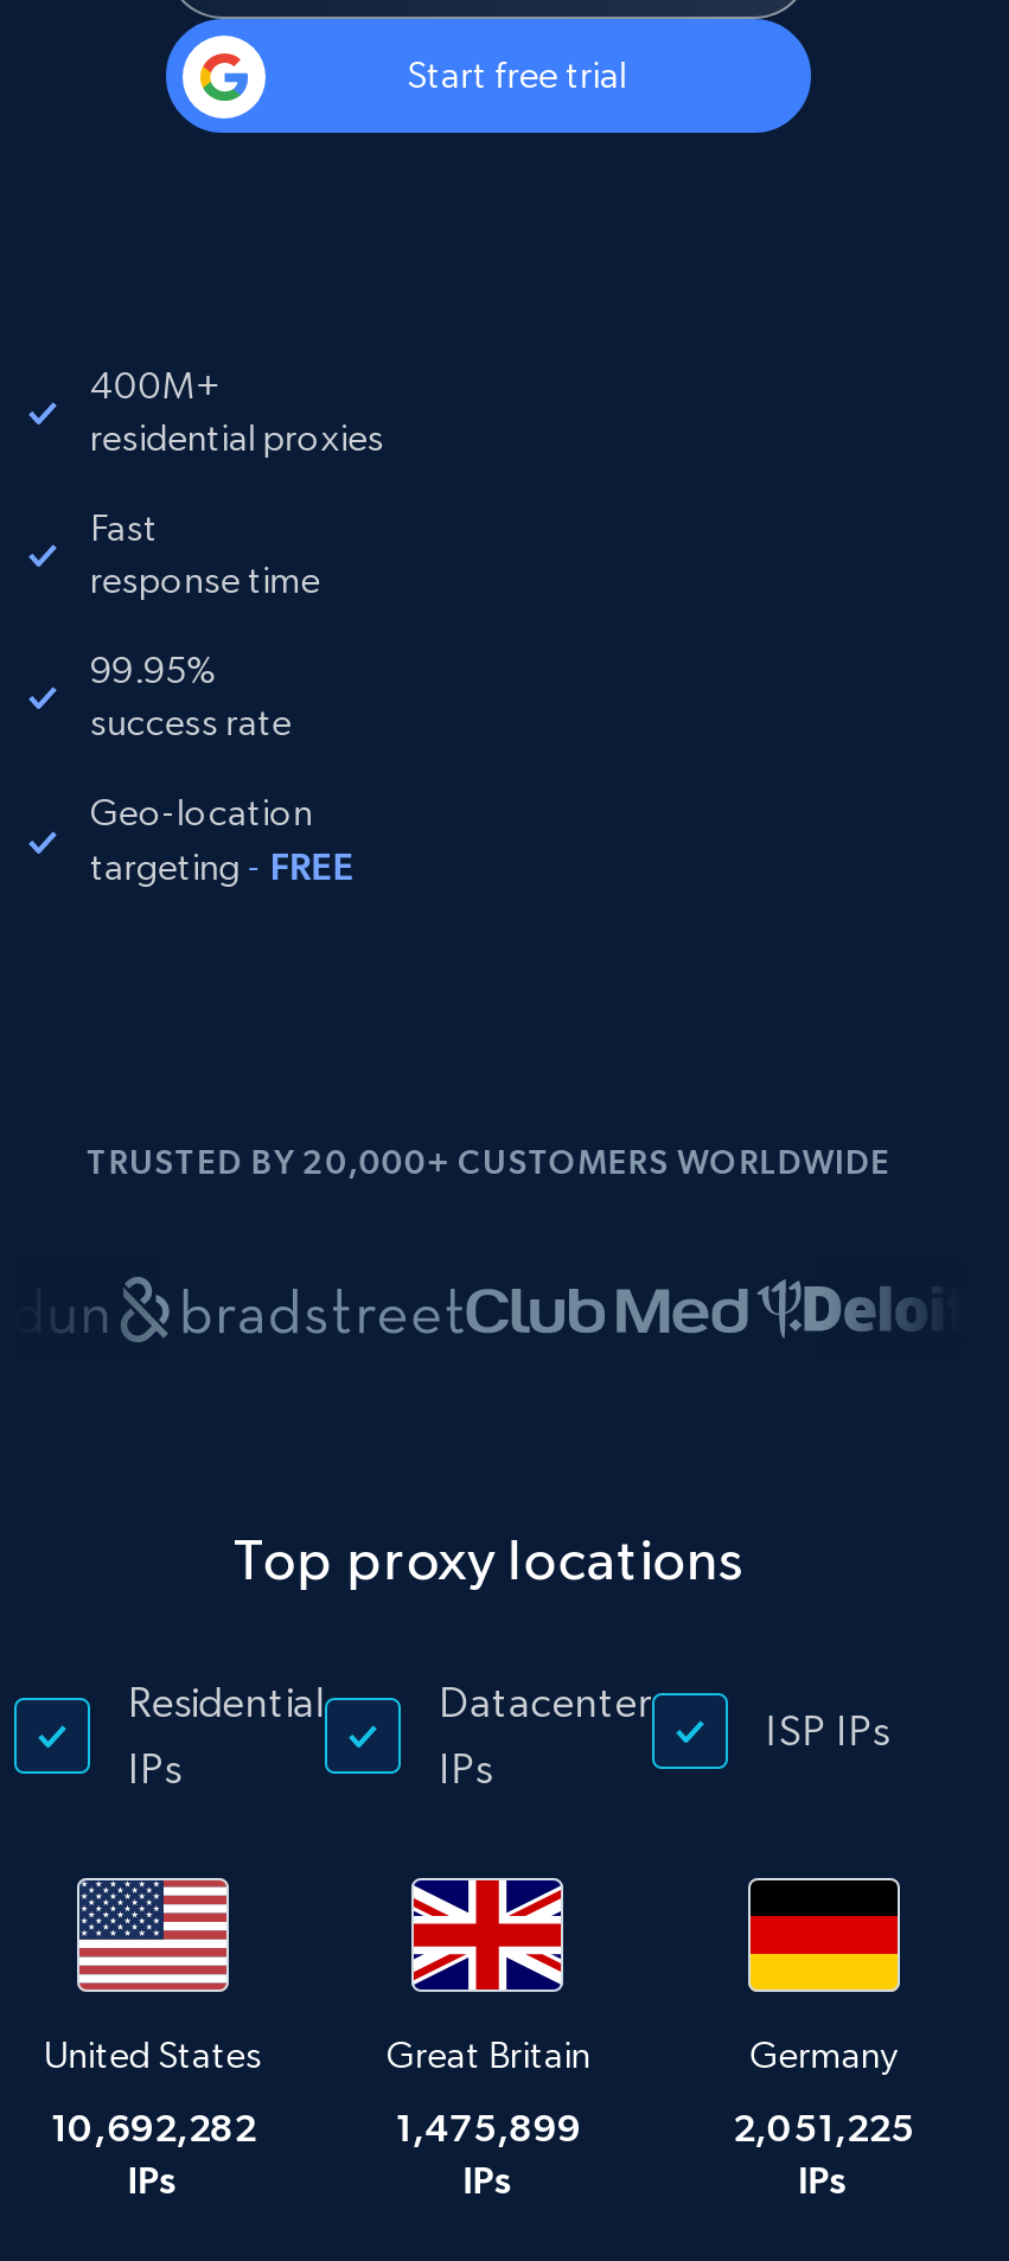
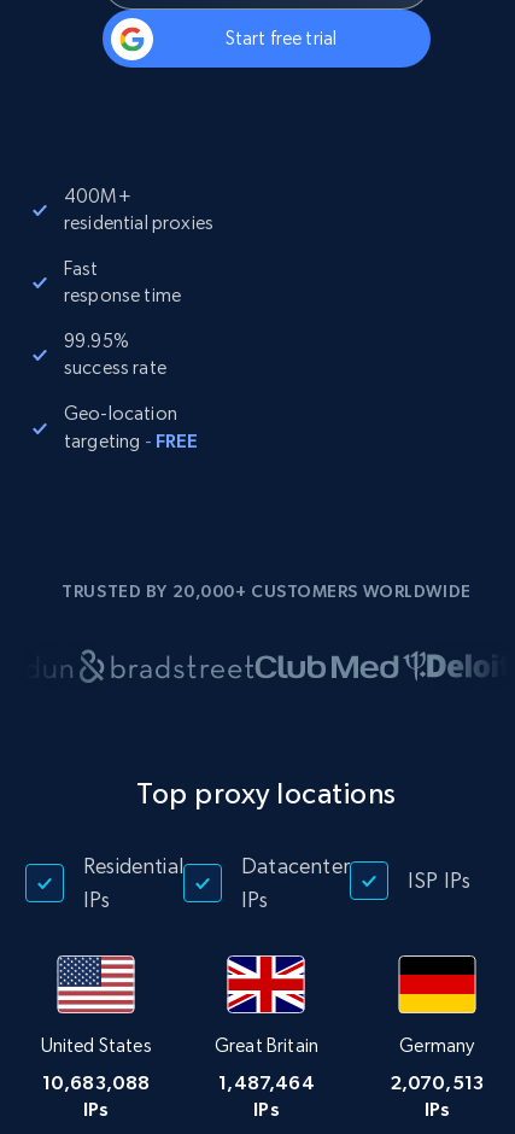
- 10,692,282
+ 10,683,088

- 1,475,899
+ 1,487,464

- 2,051,225
+ 2,070,513
